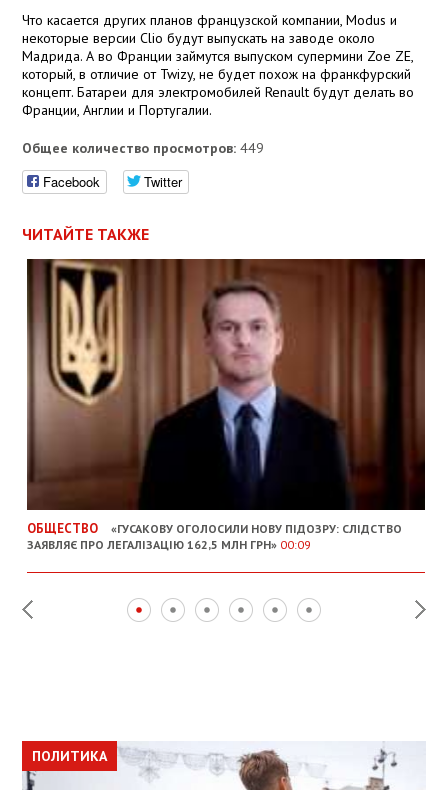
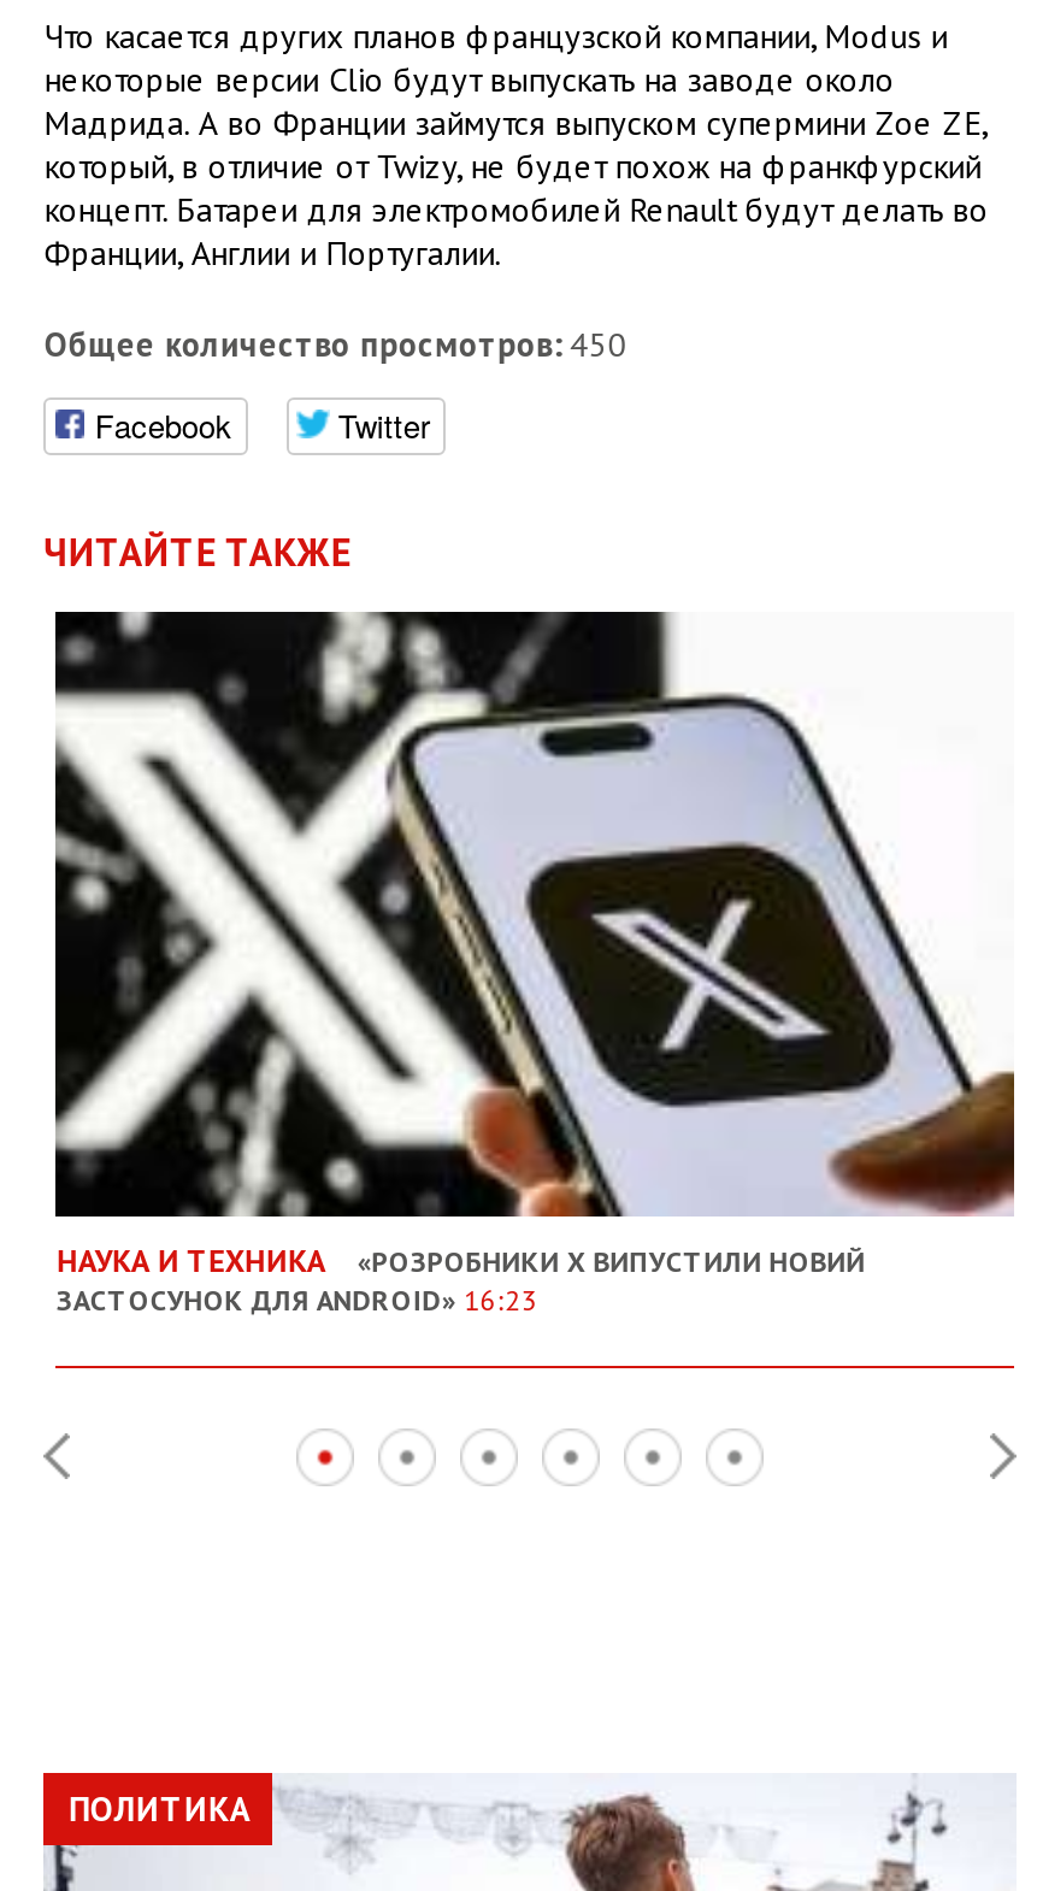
- Общее количество просмотров: 449
+ Общее количество просмотров: 450

- [image]
- ОБЩЕСТВО
- «ГУСАКОВУ ОГОЛОСИЛИ НОВУ ПІДОЗРУ: СЛІДСТВО
- ЗАЯВЛЯЄ ПРО ЛЕГАЛІЗАЦІЮ 162,5 МЛН ГРН» 00:09
+ [image]
+ НАУКА И ТЕХНИКА
+ «РОЗРОБНИКИ X ВИПУСТИЛИ НОВИЙ
+ ЗАСТОСУНОК ДЛЯ ANDROID» 16:23
